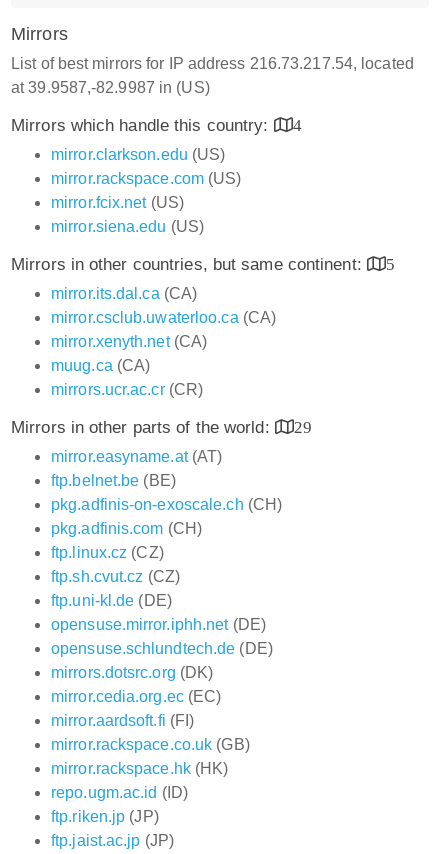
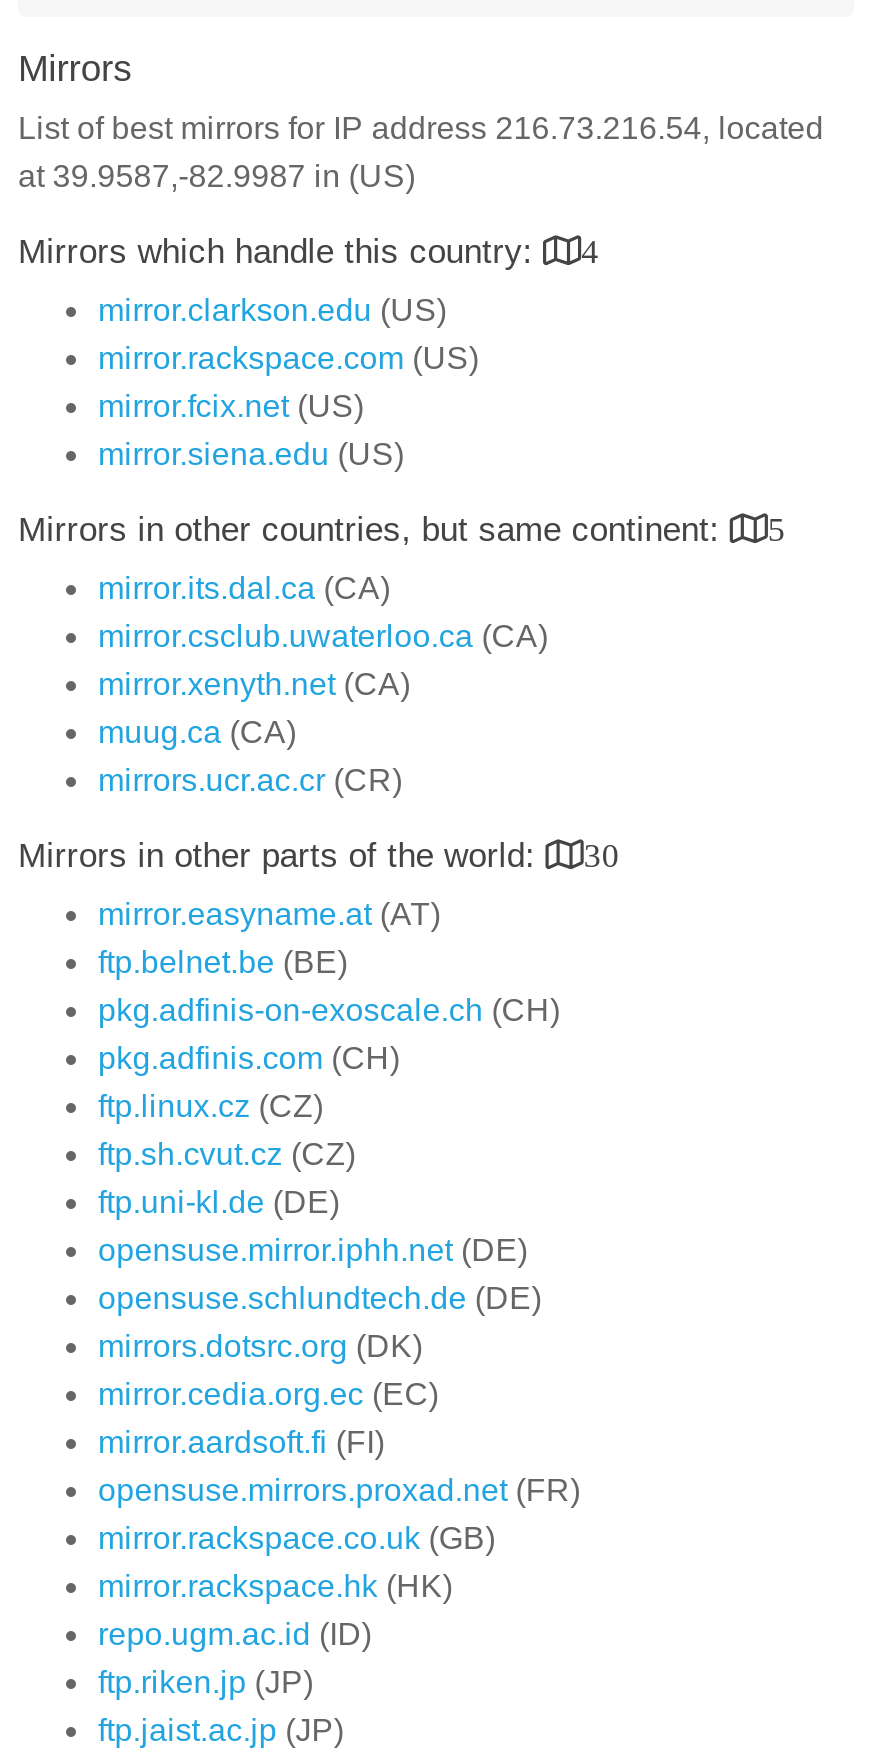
- List of best mirrors for IP address 216.73.217.54, located
+ List of best mirrors for IP address 216.73.216.54, located

- Mirrors in other parts of the world: 29
+ Mirrors in other parts of the world: 30

+ opensuse.mirrors.proxad.net (FR)
